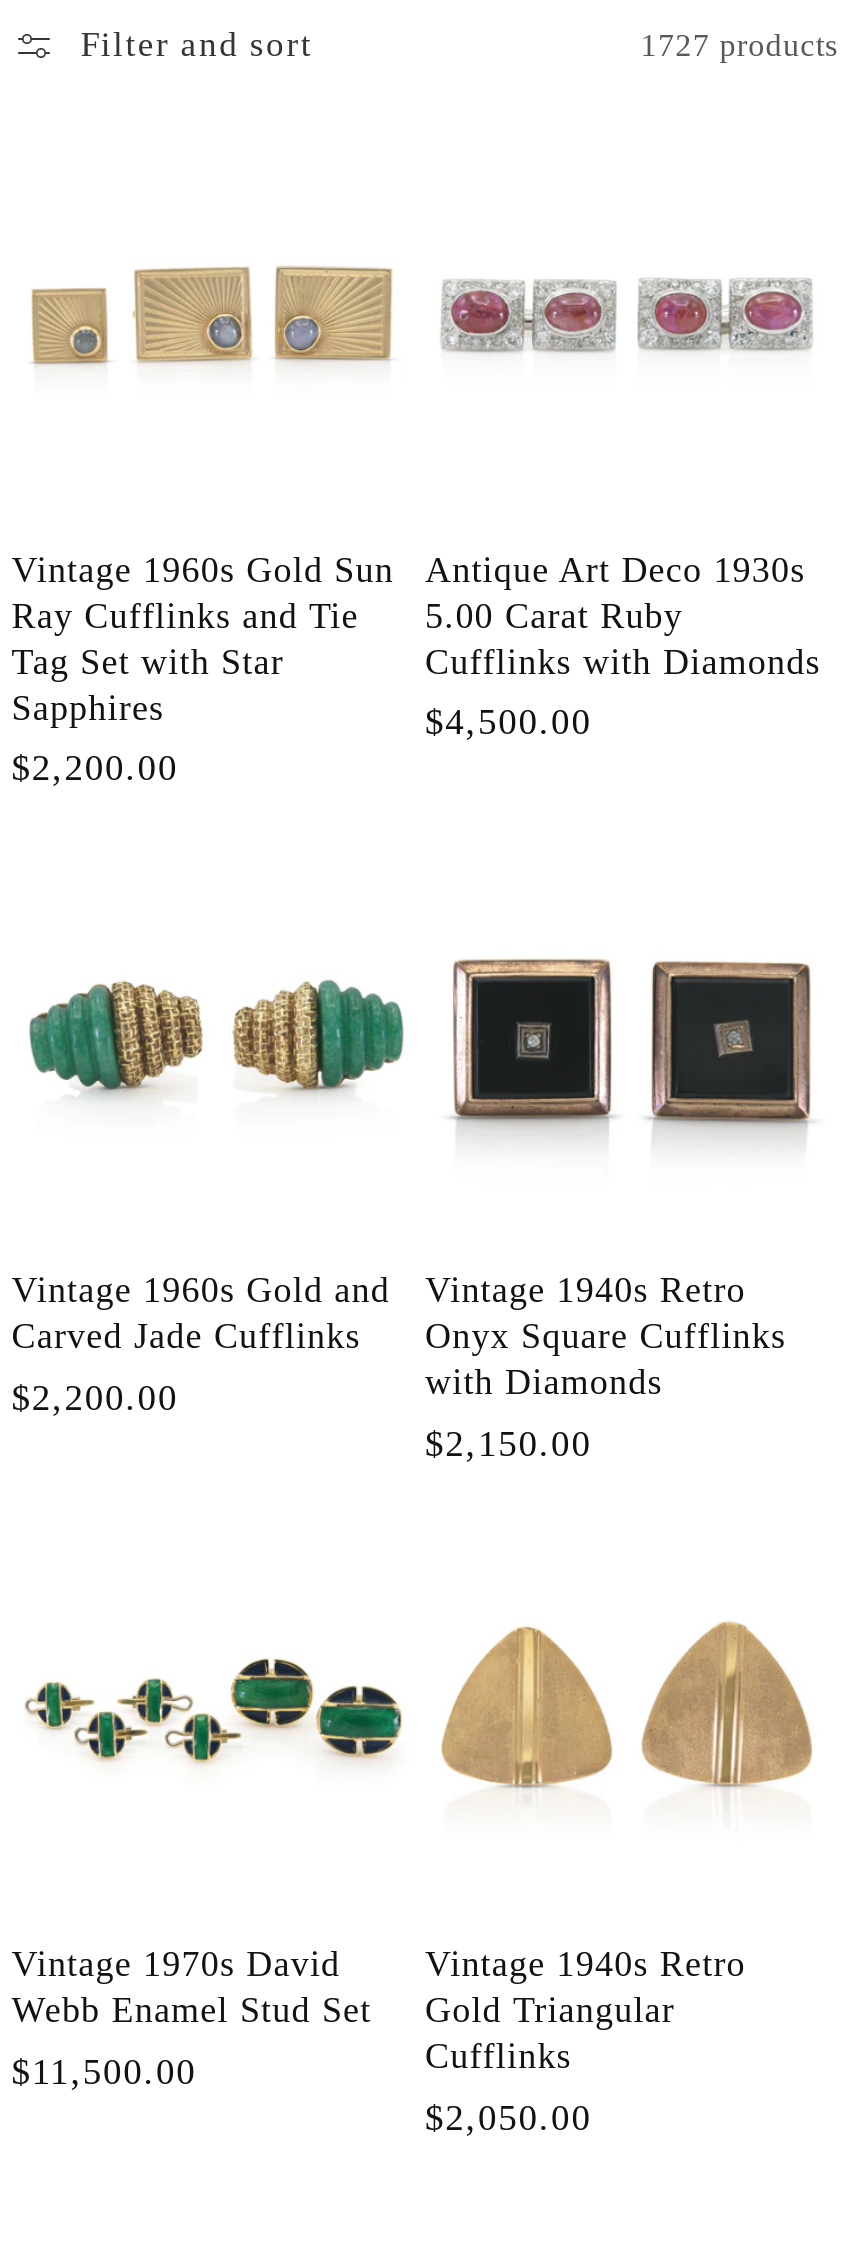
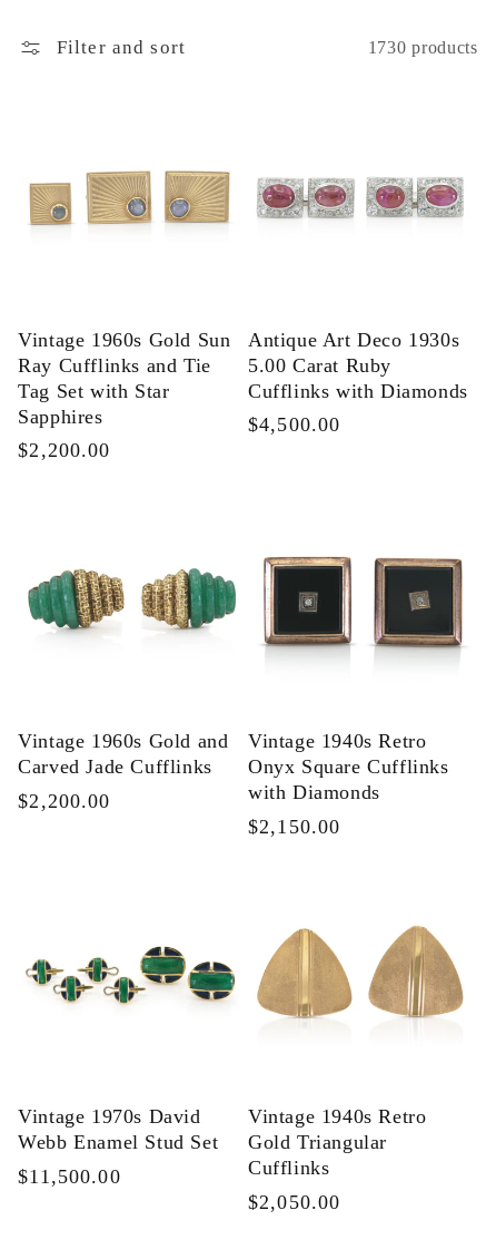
- 1727 products
+ 1730 products
